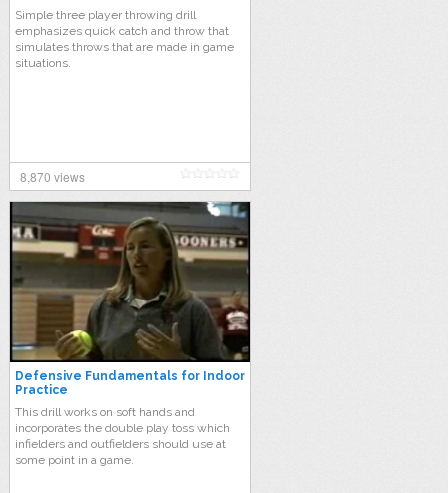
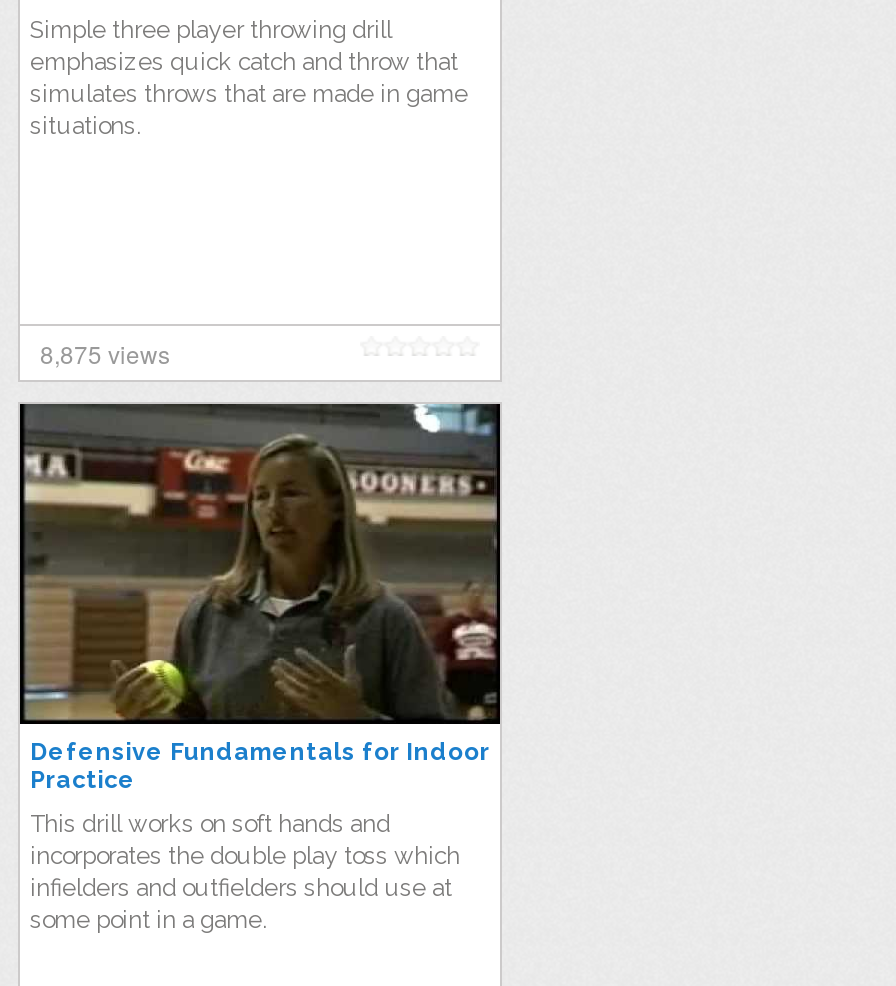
- 8,870 views
+ 8,875 views
